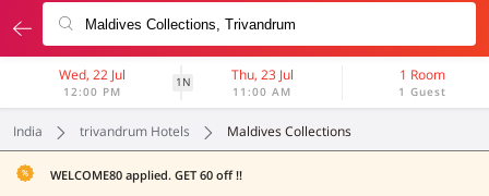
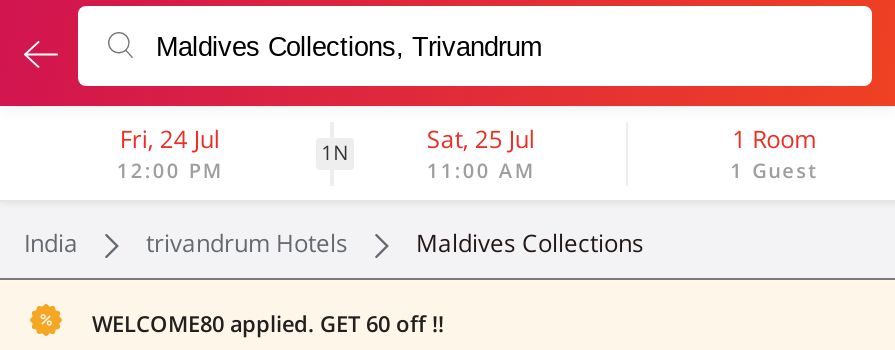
- Wed, 22 Jul
+ Fri, 24 Jul

- Thu, 23 Jul
+ Sat, 25 Jul
